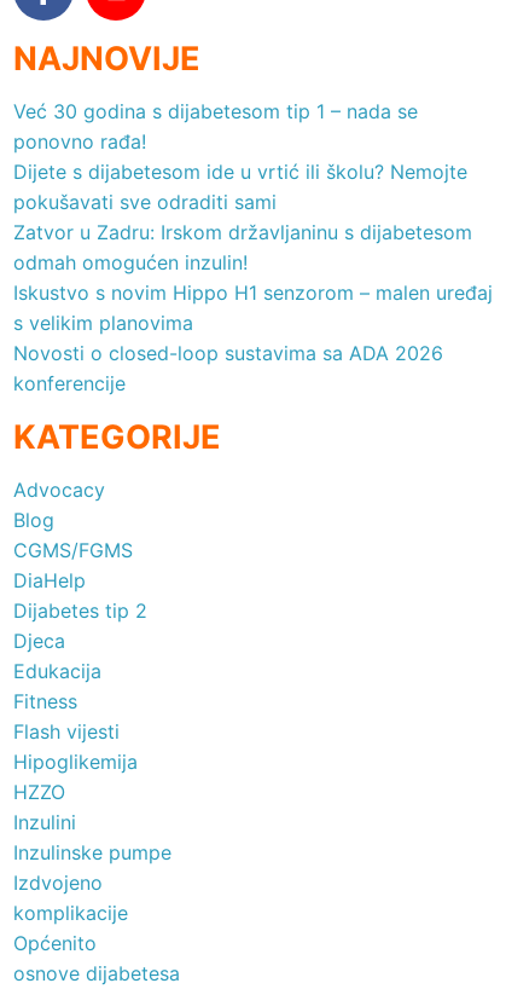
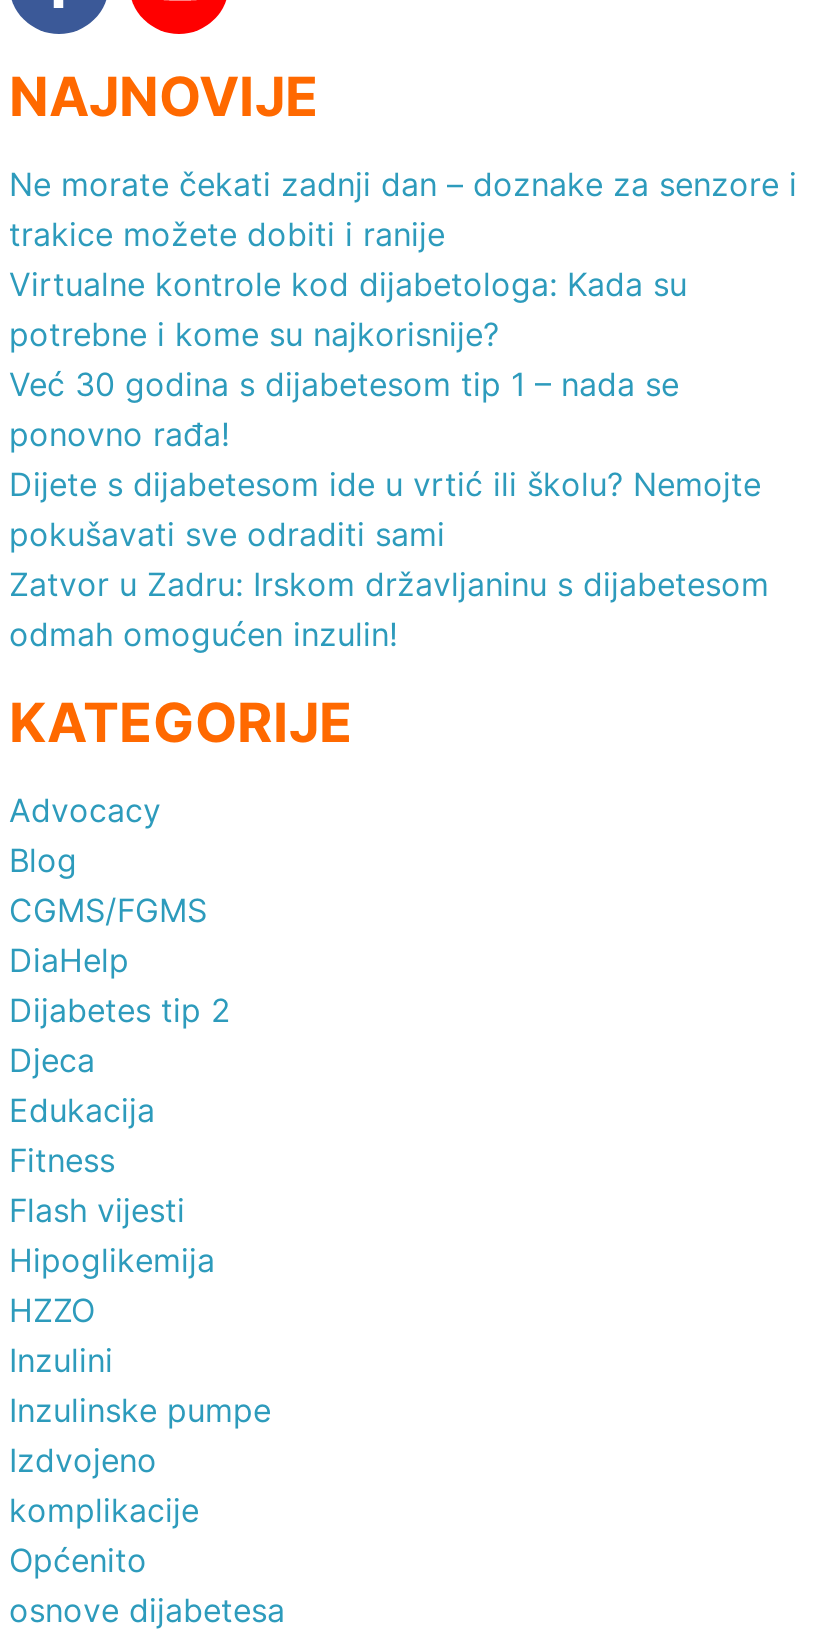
+ Ne morate čekati zadnji dan – doznake za senzore i
+ trakice možete dobiti i ranije
+ Virtualne kontrole kod dijabetologa: Kada su
+ potrebne i kome su najkorisnije?

moved down: Već 30 godina s dijabetesom tip 1 – nada se | ponovno rađa! | Dijete s dijabetesom ide u vrtić ili školu? Nemojte | pokušavati sve odraditi sami | Zatvor u Zadru: Irskom državljaninu s dijabetesom | odmah omogućen inzulin!

- Iskustvo s novim Hippo H1 senzorom – malen uređaj
- s velikim planovima
- Novosti o closed-loop sustavima sa ADA 2026
- konferencije
